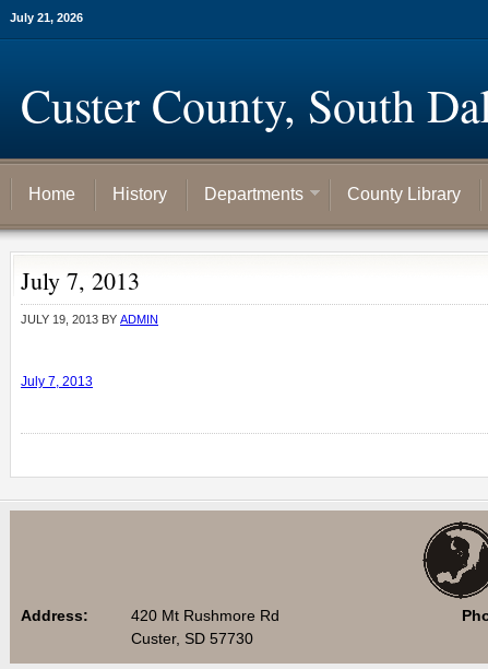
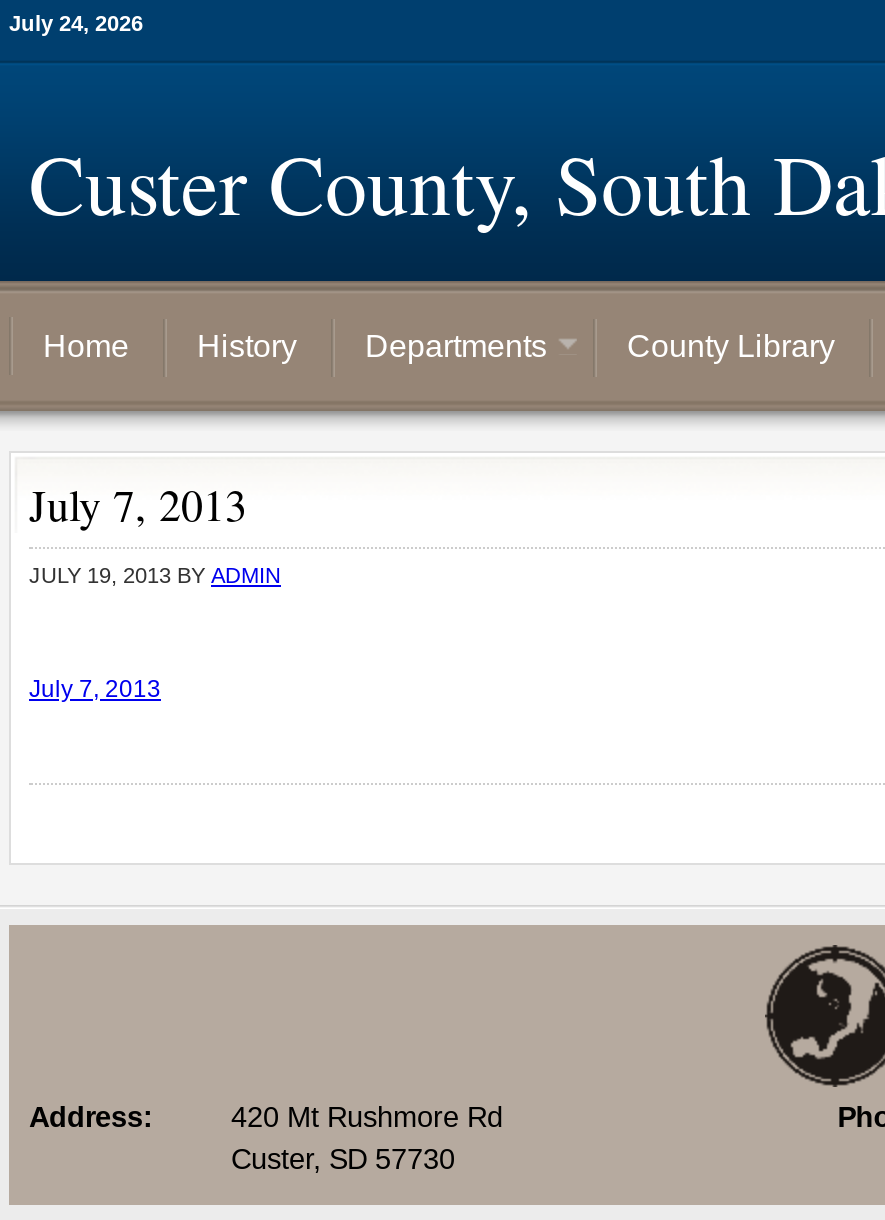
- July 21, 2026
+ July 24, 2026
